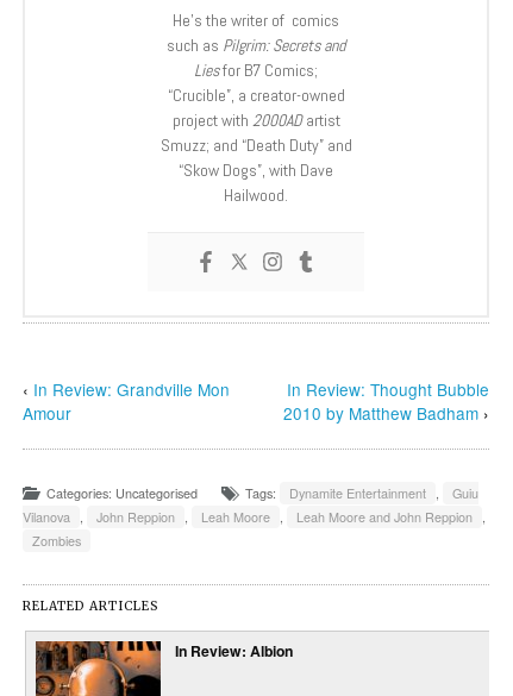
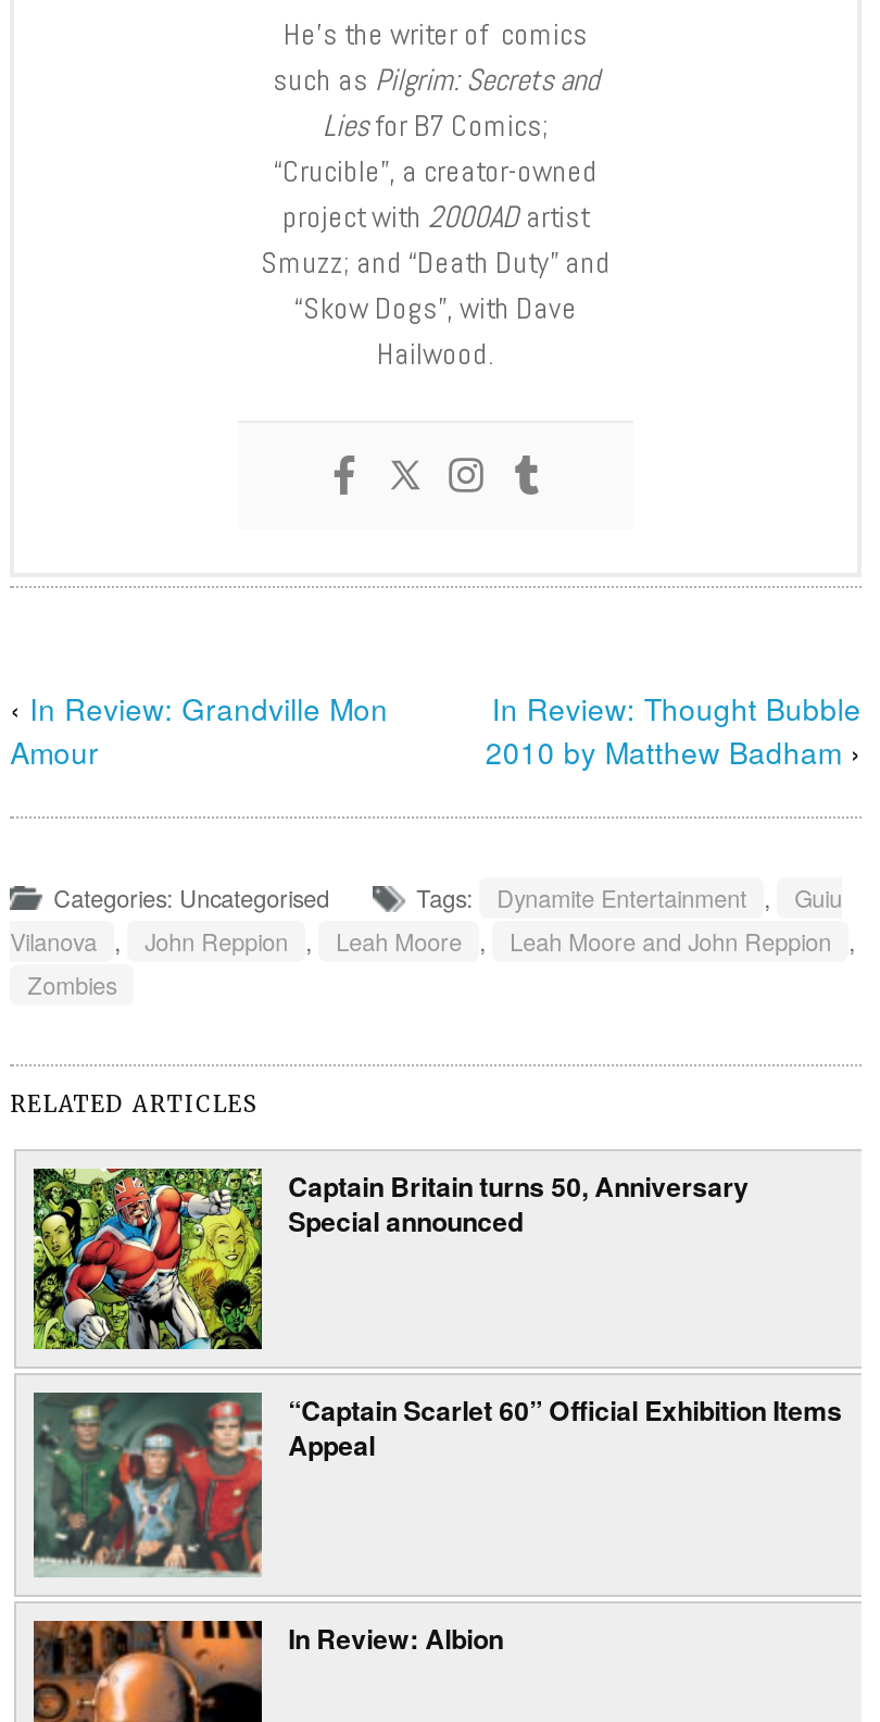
+ [image]
+ Captain Britain turns 50, Anniversary
+ Special announced

+ [image]
+ “Captain Scarlet 60” Official Exhibition Items
+ Appeal
